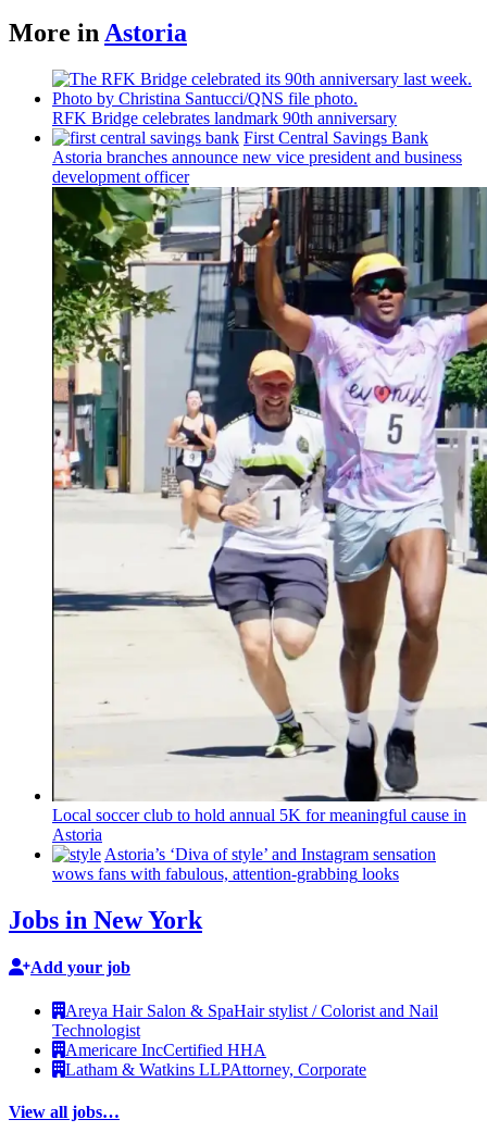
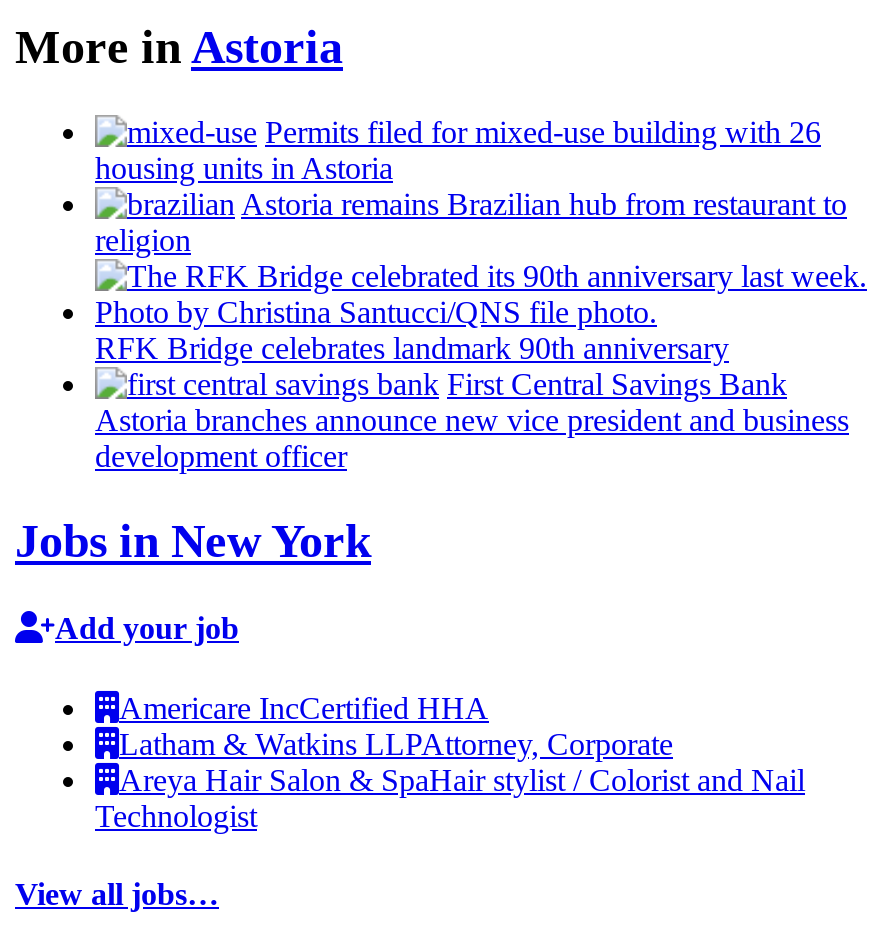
+ Permits filed for mixed-use building with 26
+ housing units in Astoria
+ Astoria remains Brazilian hub from restaurant to
+ religion

moved down: RFK Bridge celebrates landmark 90thanniversary | First Central Savings Bank | Astoria branches announce new vice president and business | development officer

- [image]
- Local soccer club to hold annual 5K for meaningful cause in
- Astoria
- Astoria’s ‘Diva of style’ and Instagram sensation
- wows fans with fabulous, attention-grabbing looks

moved up: Americare IncCertified HHA | Latham & Watkins LLPAttorney, Corporate
